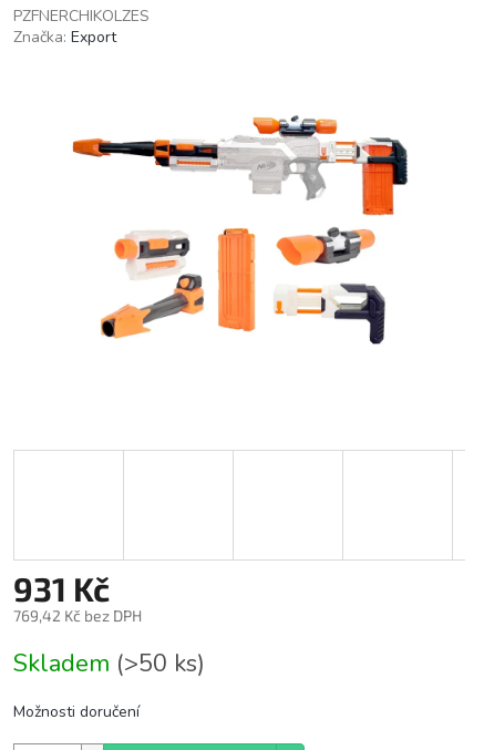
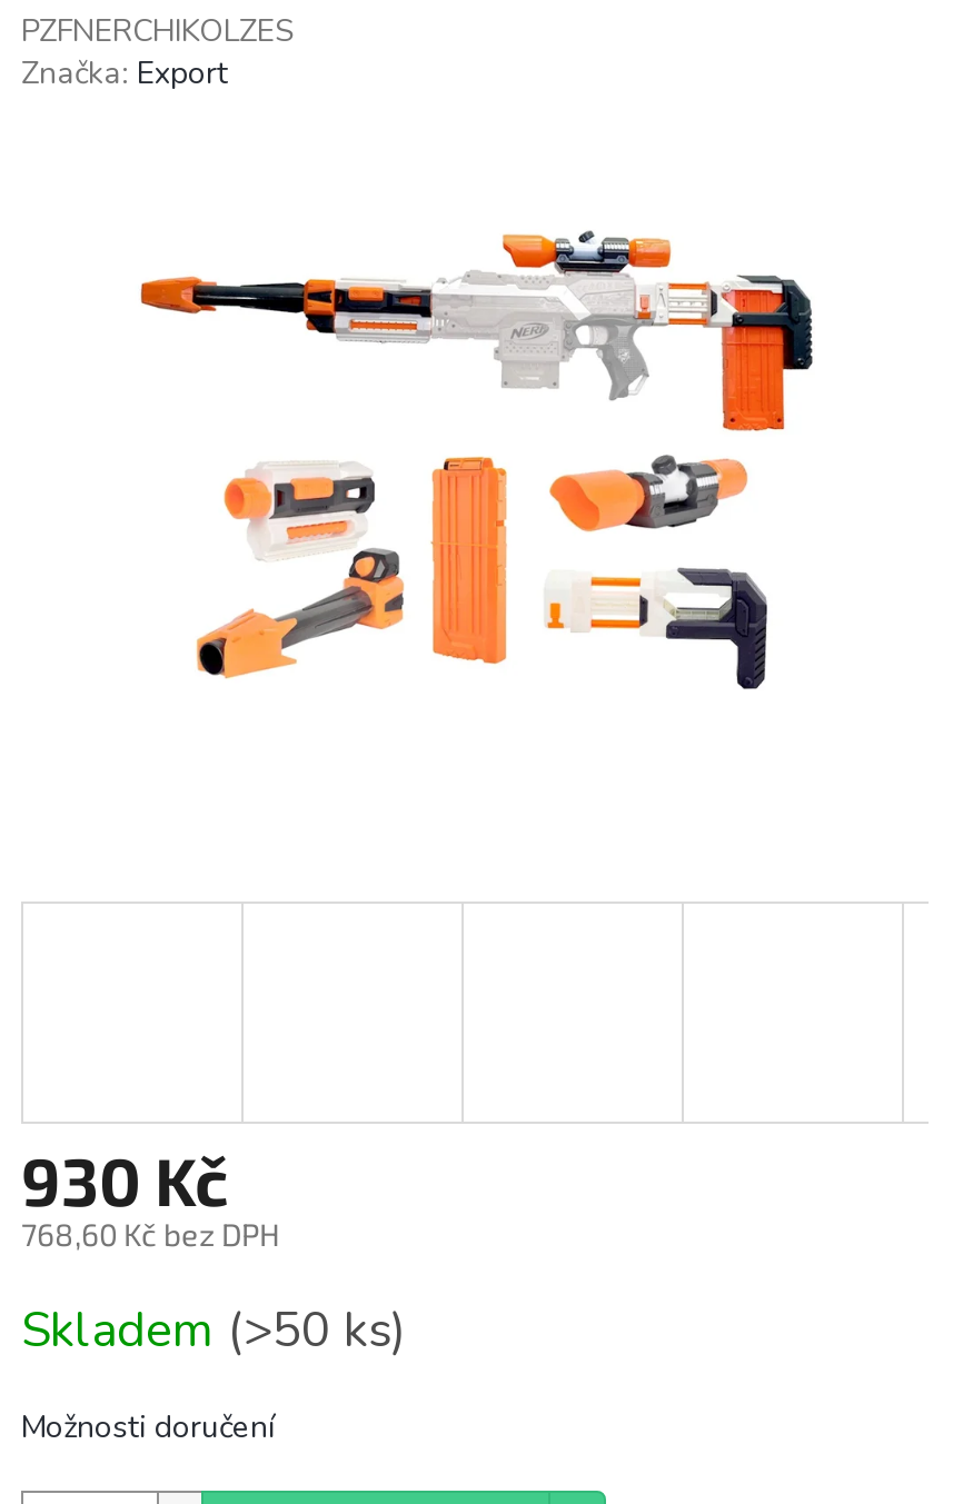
- 931 Kč
+ 930 Kč

- 769,42 Kč bez DPH
+ 768,60 Kč bez DPH
